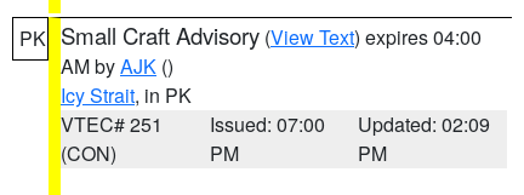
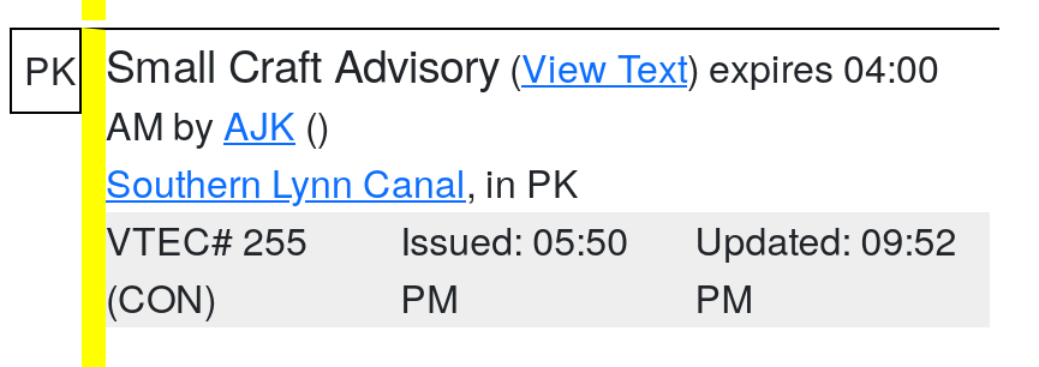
- Icy Strait, in PK
- VTEC# 251
+ Southern Lynn Canal, in PK
+ VTEC# 255

- Issued: 07:00
+ Issued: 05:50

- Updated: 02:09
+ Updated: 09:52
